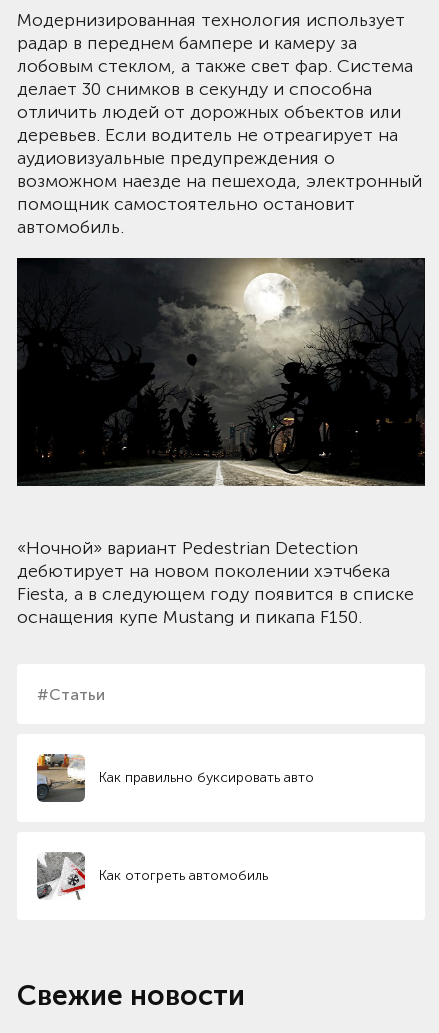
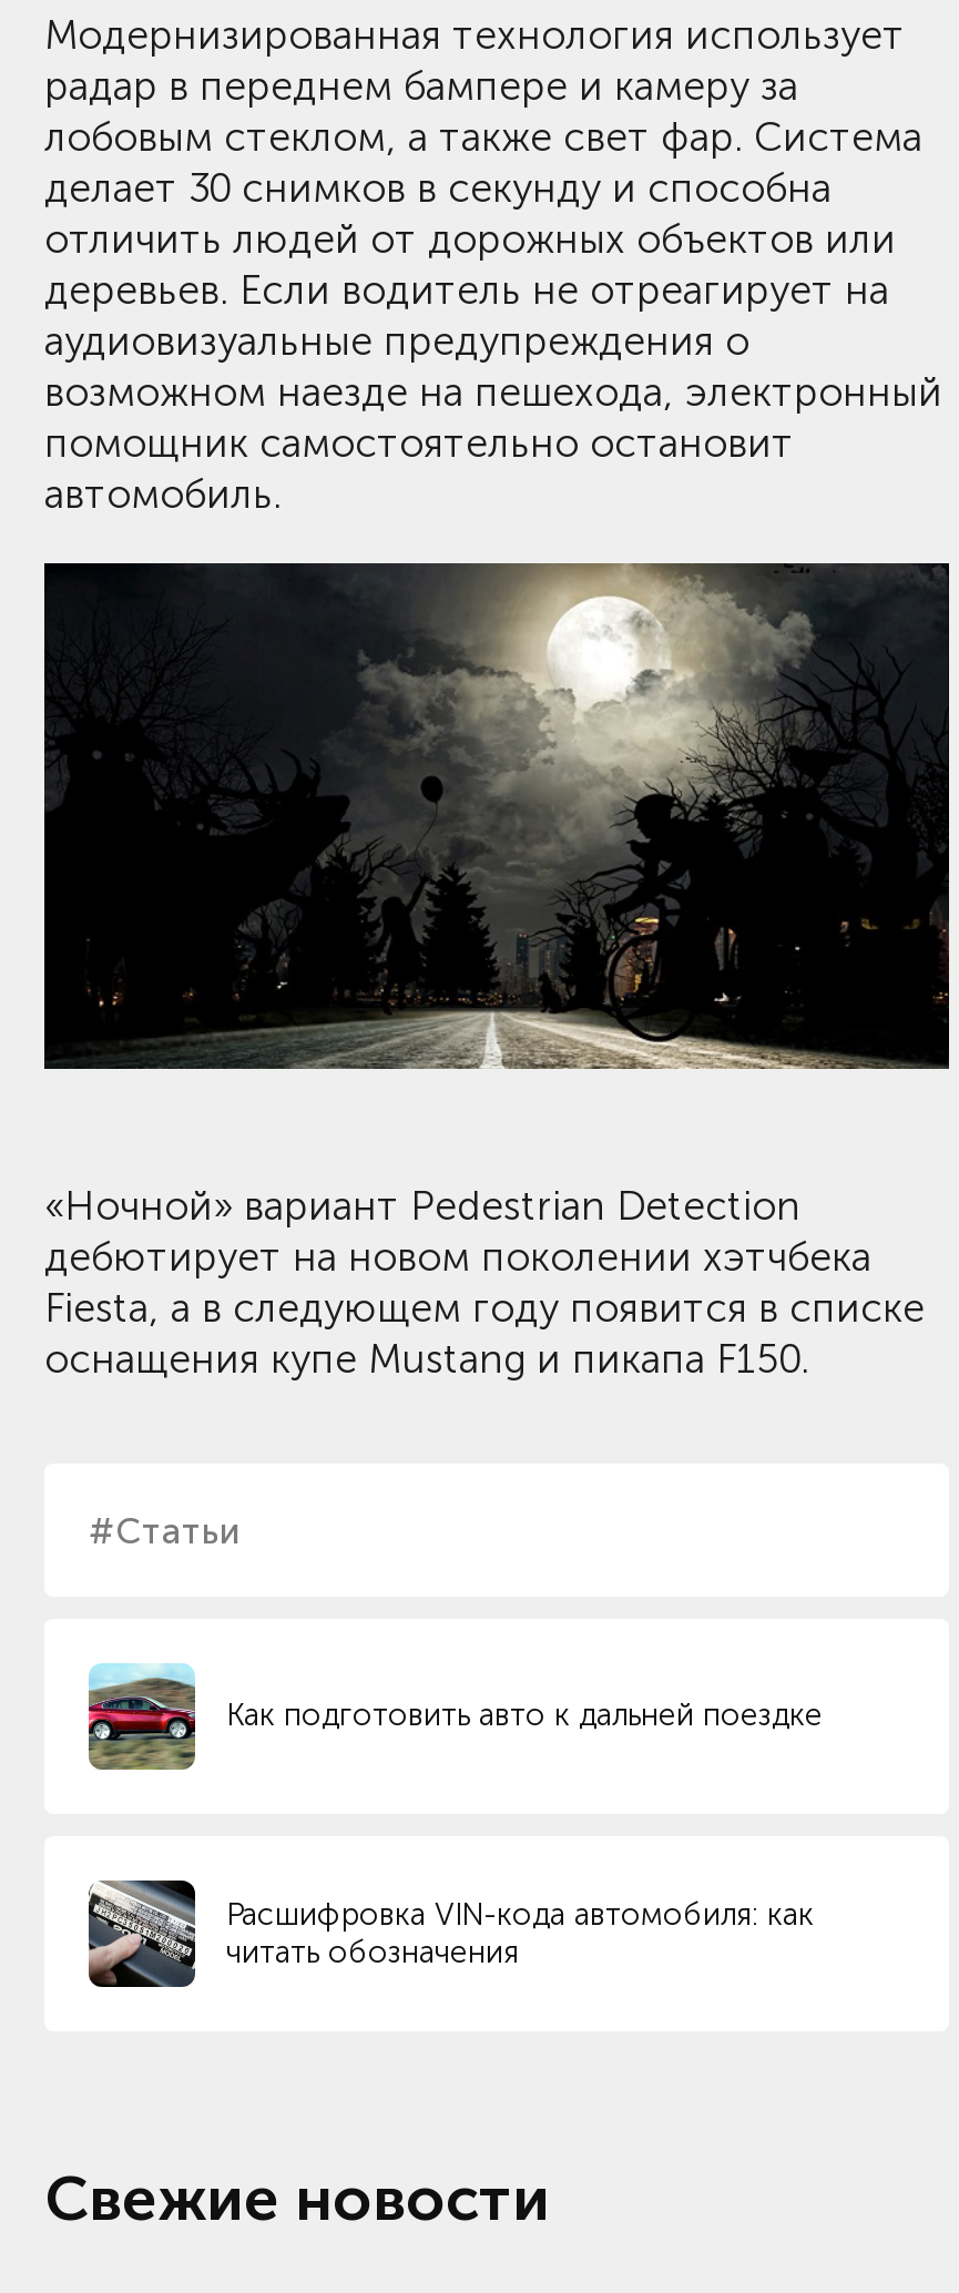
- [image]
- Как правильно буксировать авто
+ [image]
+ Как подготовить авто к дальней поездке

- [image]
- Как отогреть автомобиль
+ [image]
+ Расшифровка VIN-кода автомобиля: как
+ читать обозначения
